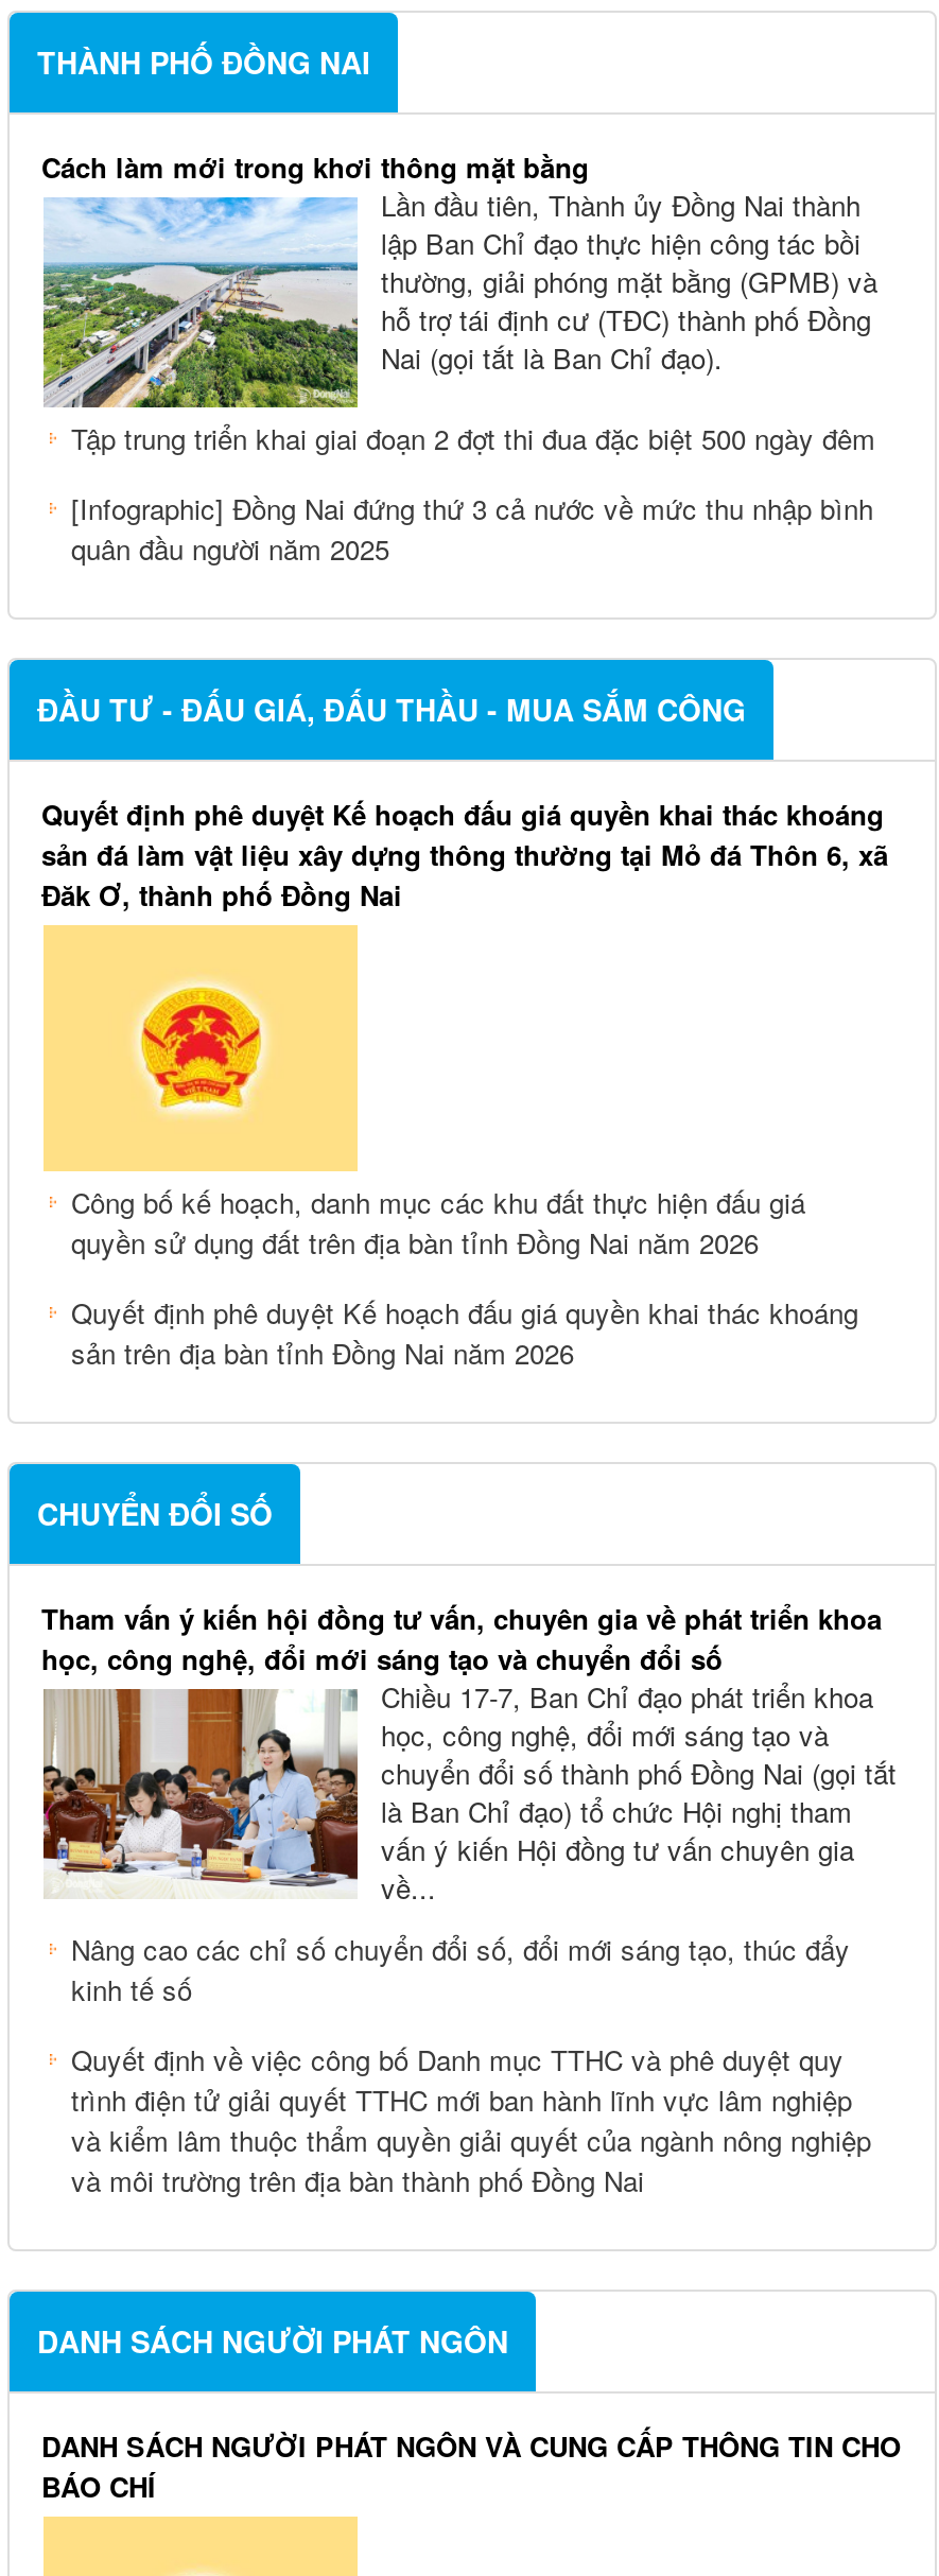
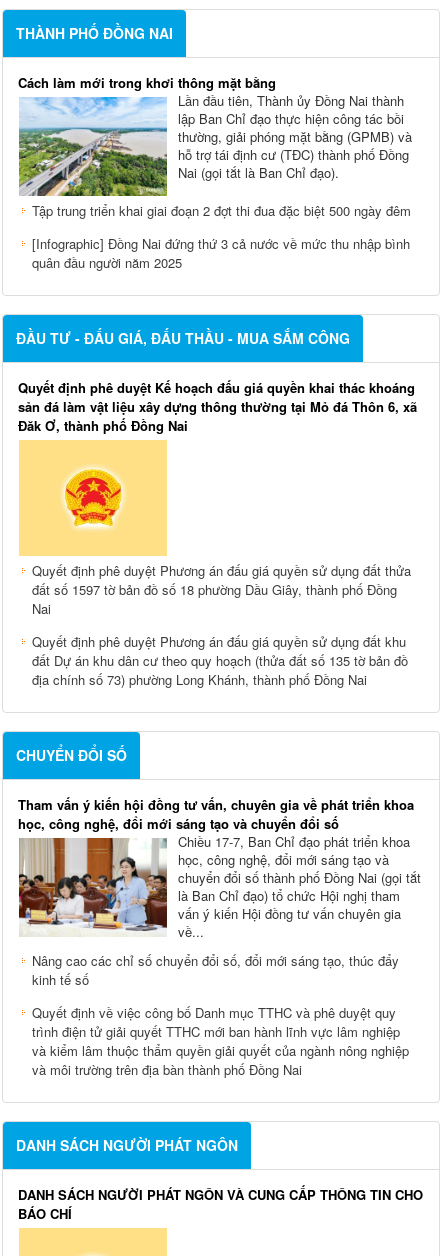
- Công bố kế hoạch, danh mục các khu đất thực hiện đấu giá
- quyền sử dụng đất trên địa bàn tỉnh Đồng Nai năm 2026
+ Quyết định phê duyệt Phương án đấu giá quyền sử dụng đất thửa
+ đất số 1597 tờ bản đồ số 18 phường Dầu Giây, thành phố Đồng
+ Nai

- Quyết định phê duyệt Kế hoạch đấu giá quyền khai thác khoáng
- sản trên địa bàn tỉnh Đồng Nai năm 2026
+ Quyết định phê duyệt Phương án đấu giá quyền sử dụng đất khu
+ đất Dự án khu dân cư theo quy hoạch (thửa đất số 135 tờ bản đồ
+ địa chính số 73) phường Long Khánh, thành phố Đồng Nai
